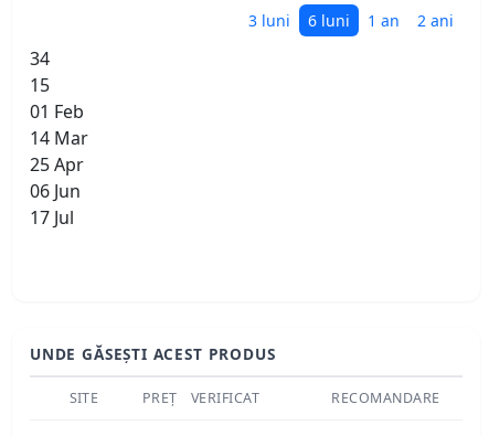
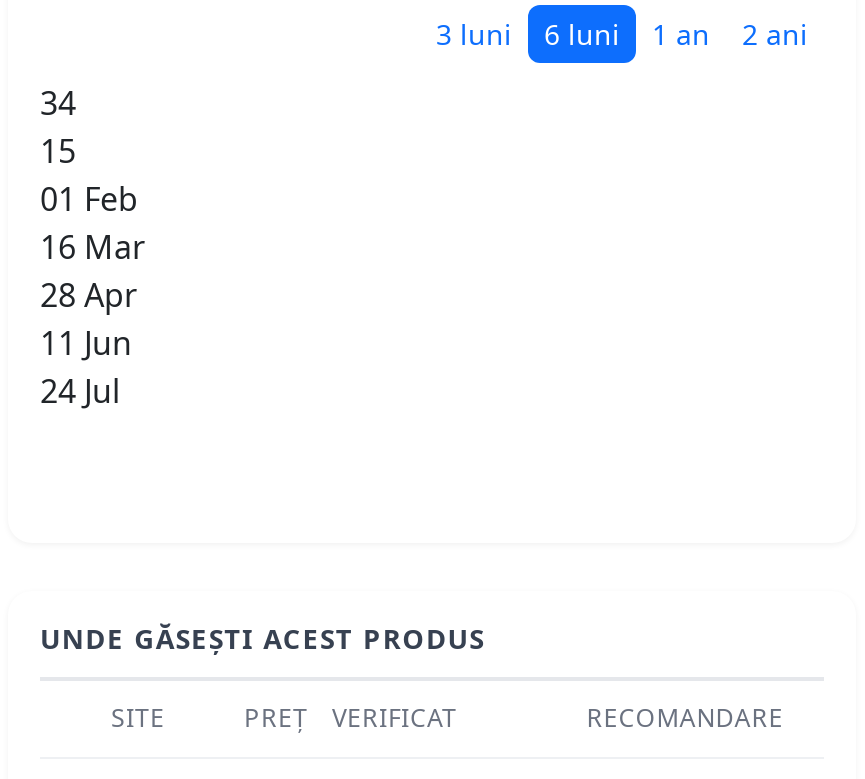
- 14 Mar
+ 16 Mar

- 25 Apr
+ 28 Apr

- 06 Jun
+ 11 Jun

- 17 Jul
+ 24 Jul
